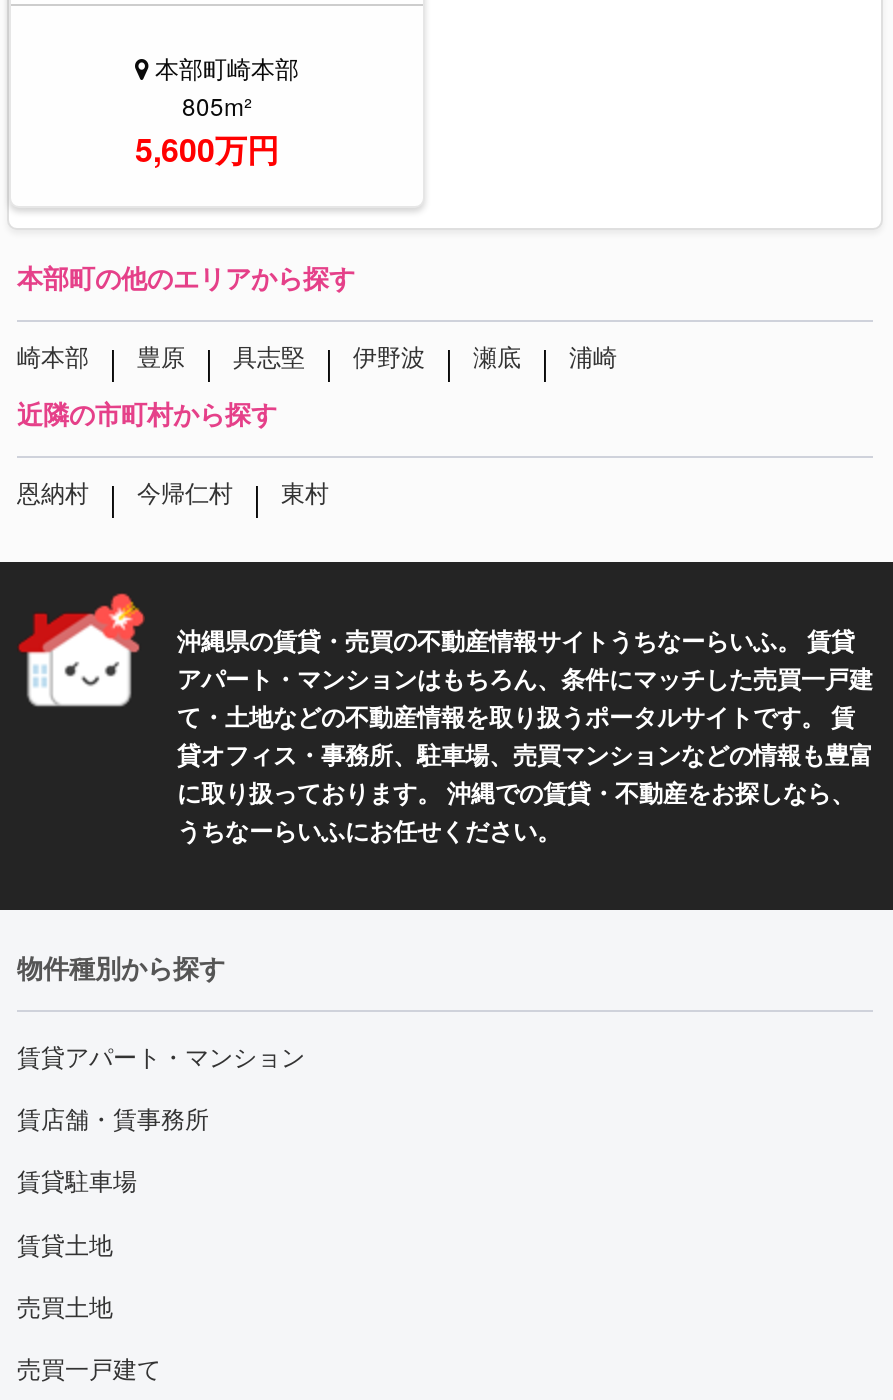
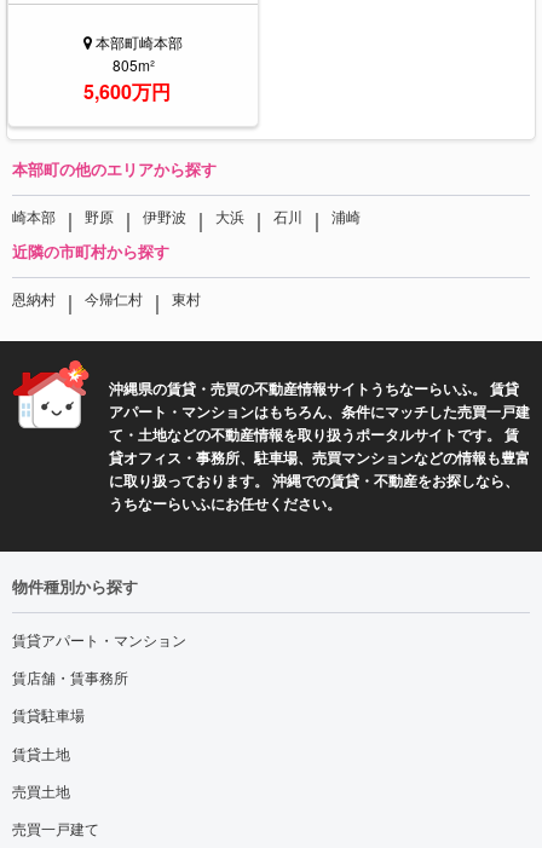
- 崎本部｜豊原｜具志堅｜伊野波｜瀬底｜浦崎
+ 崎本部｜野原｜伊野波｜大浜｜石川｜浦崎
